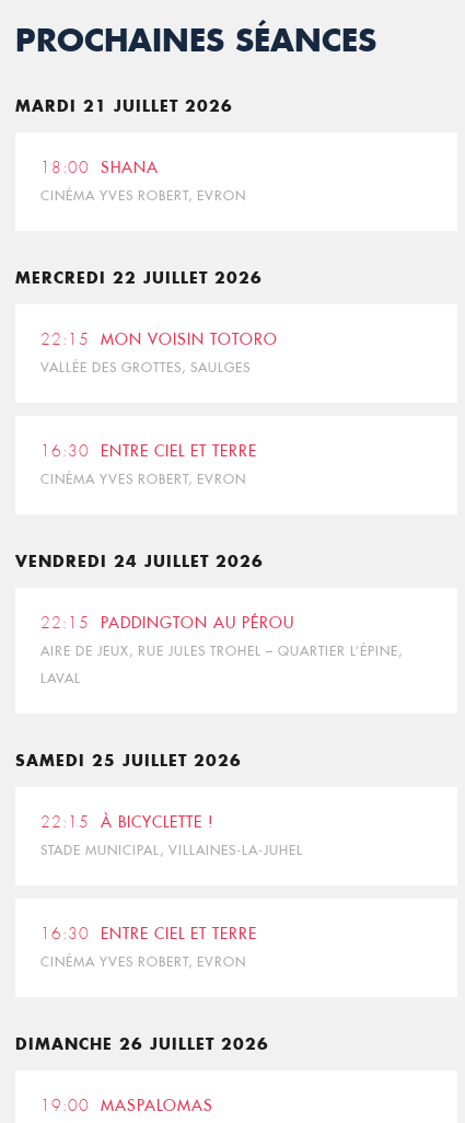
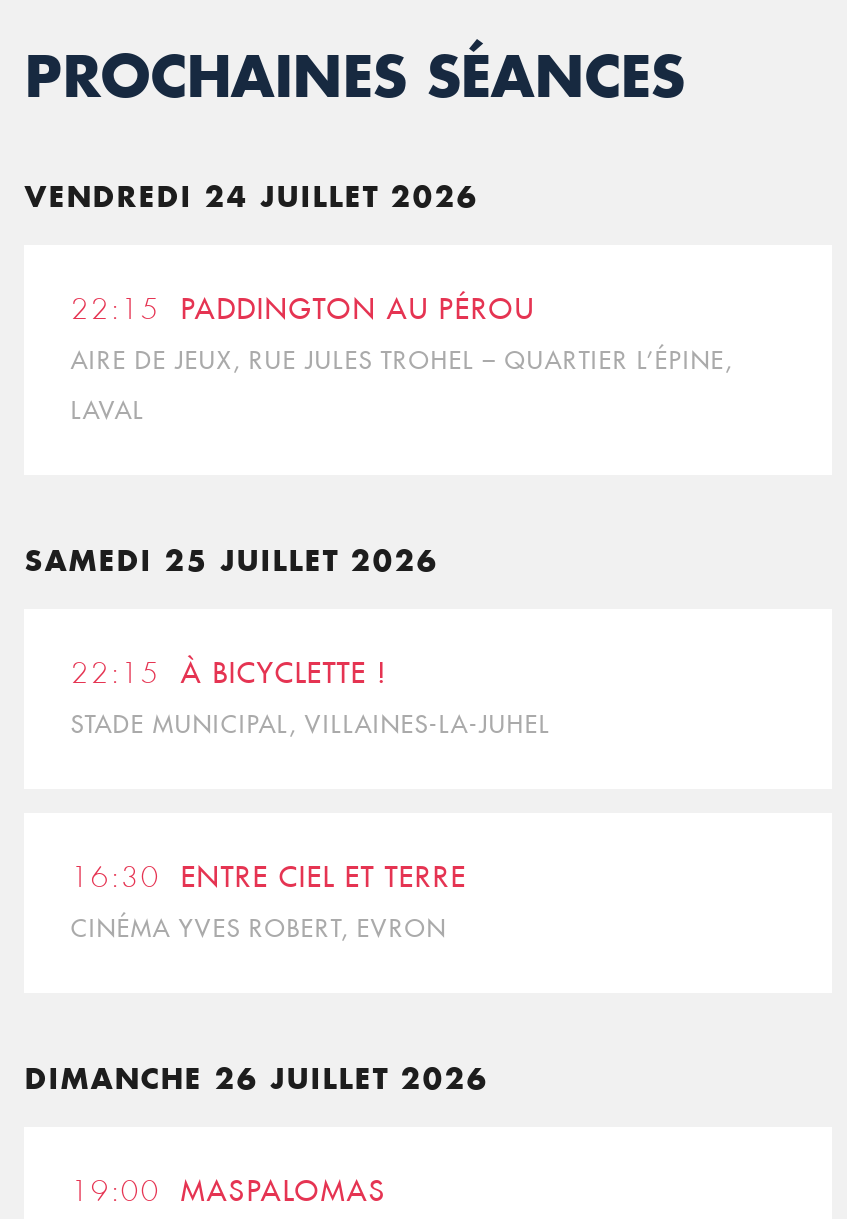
- MARDI 21 JUILLET 2026
- 18:00 SHANA
- CINÉMA YVES ROBERT, EVRON

- MERCREDI 22 JUILLET 2026
- 22:15 MON VOISIN TOTORO
- VALLÉE DES GROTTES, SAULGES

- 16:30 ENTRE CIEL ET TERRE
- CINÉMA YVES ROBERT, EVRON
